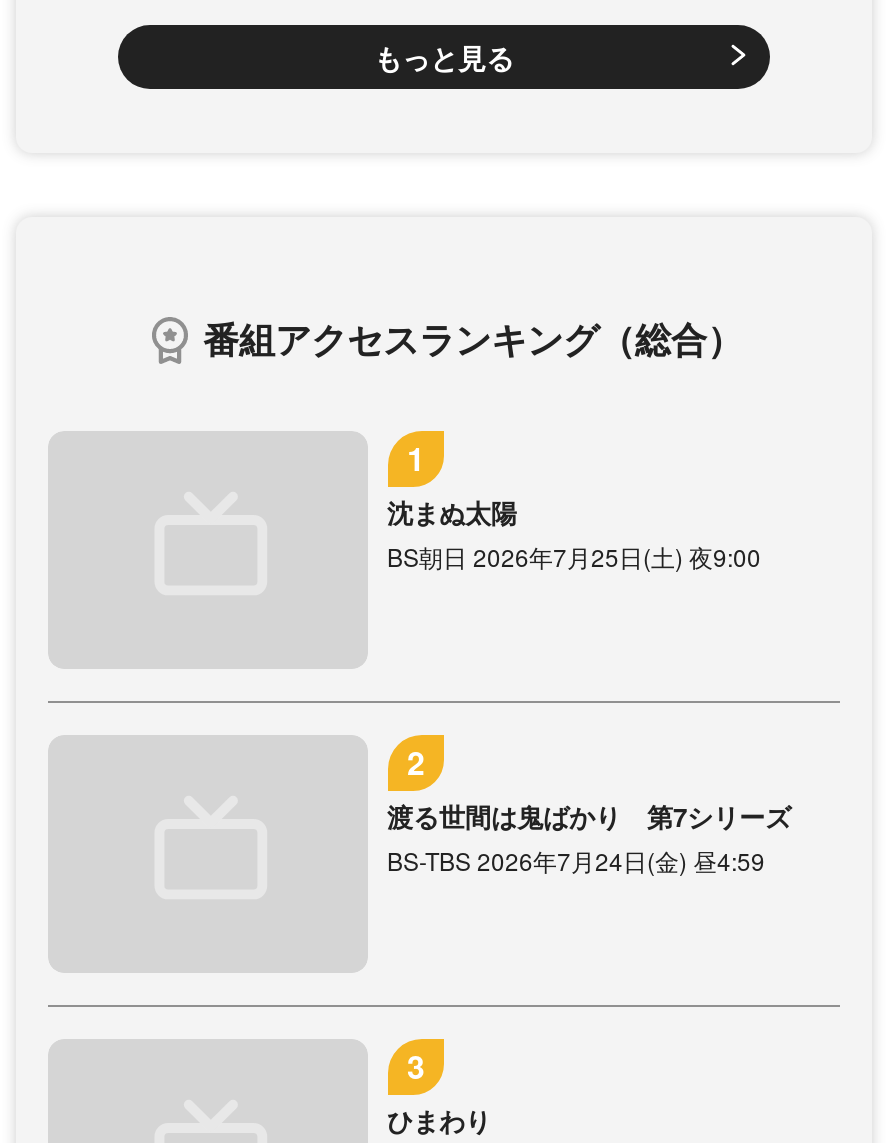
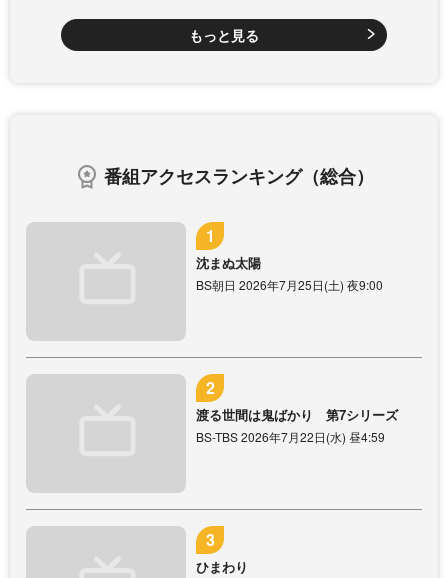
- BS-TBS 2026年7月24日(金) 昼4:59
+ BS-TBS 2026年7月22日(水) 昼4:59
